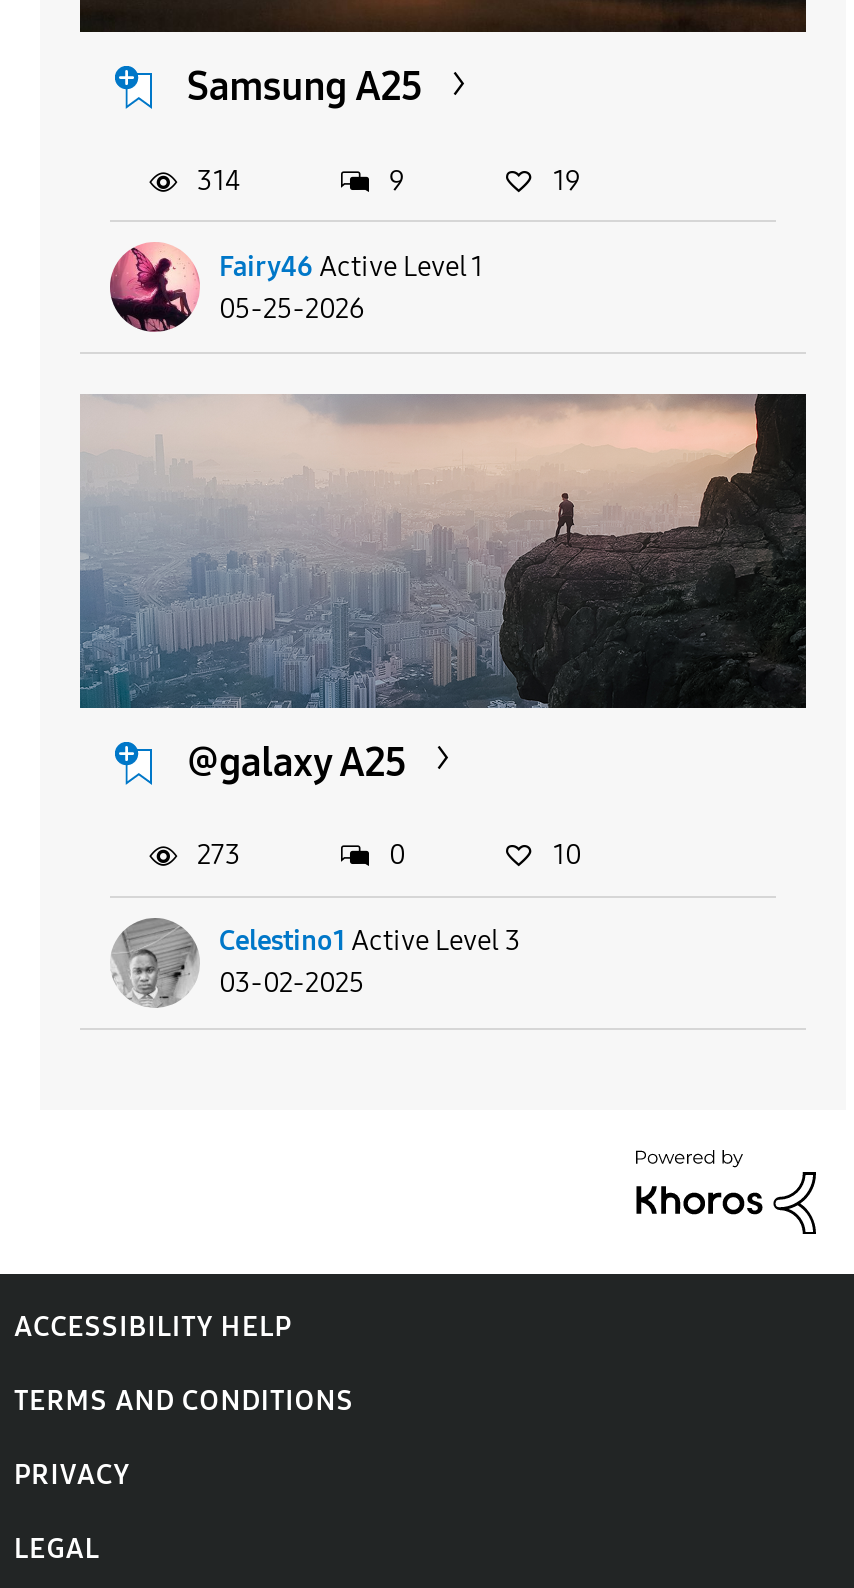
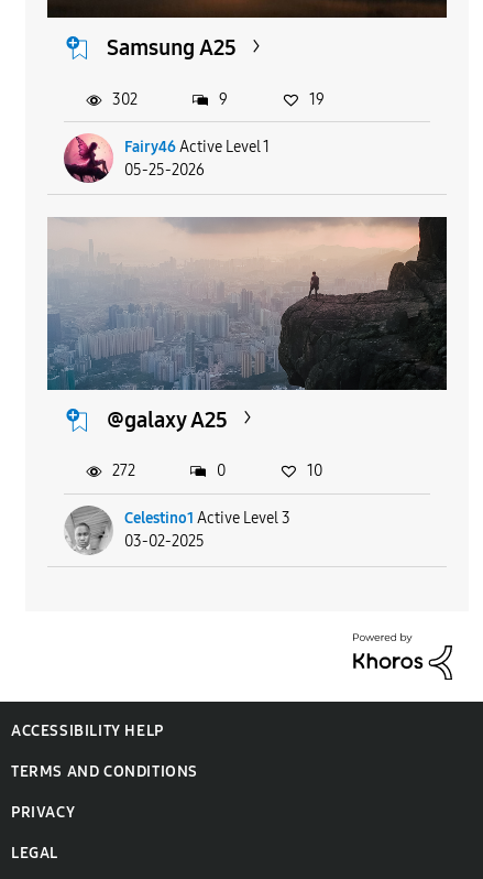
- 314
+ 302

- 273
+ 272
